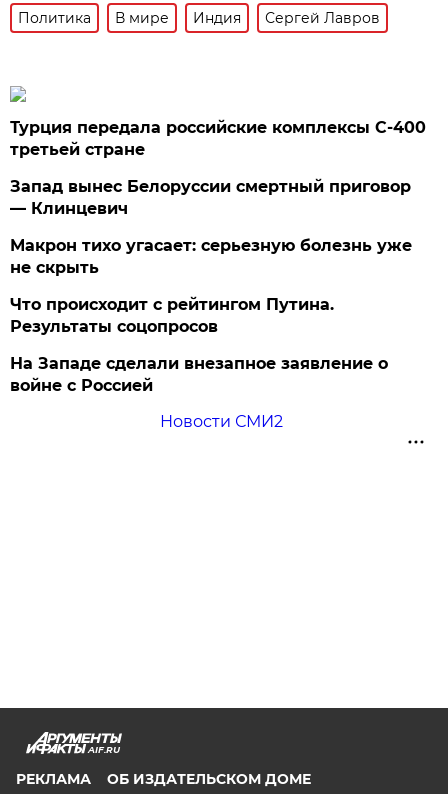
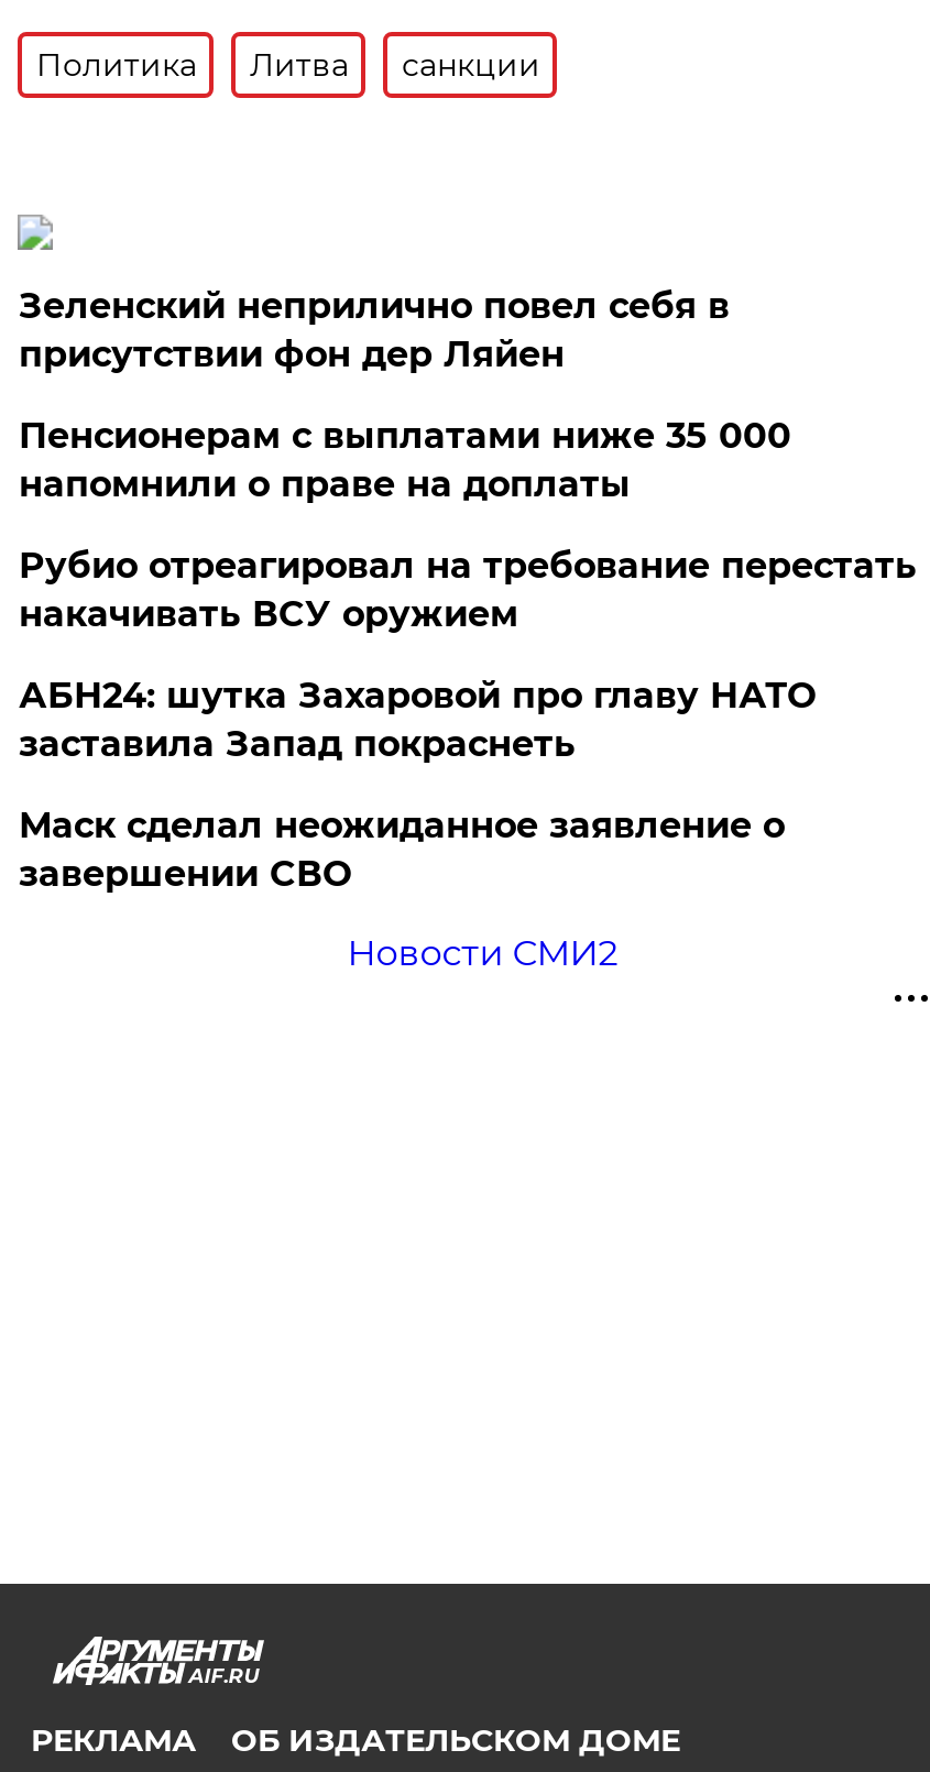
- В мире
- Индия
- Сергей Лавров
+ Литва
+ санкции

- Турция передала российские комплексы С-400
- третьей стране
+ Зеленский неприлично повел cебя в
+ присутствии фон дер Ляйен

- Запад вынес Белоруссии смертный приговор
- — Клинцевич
+ Пенсионерам с выплатами ниже 35 000
+ напомнили о праве на доплаты

- Макрон тихо угасает: серьезную болезнь уже
- не скрыть
+ Рубио отреагировал на требование перестать
+ накачивать ВСУ оружием

- Что происходит с рейтингом Путина.
- Результаты соцопросов
+ АБН24: шутка Захаровой про главу НАТО
+ заставила Запад покраснеть

- На Западе сделали внезапное заявление о
- войне с Россией
+ Маск сделал неожиданное заявление о
+ завершении СВО
